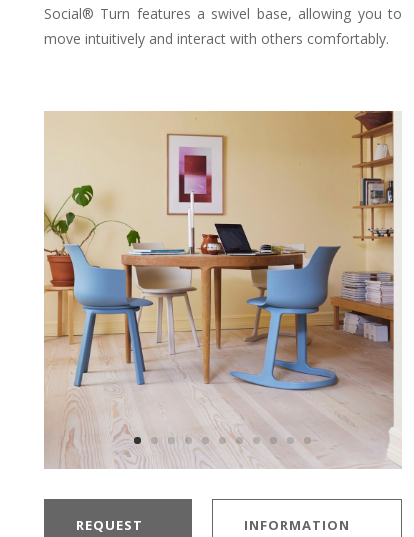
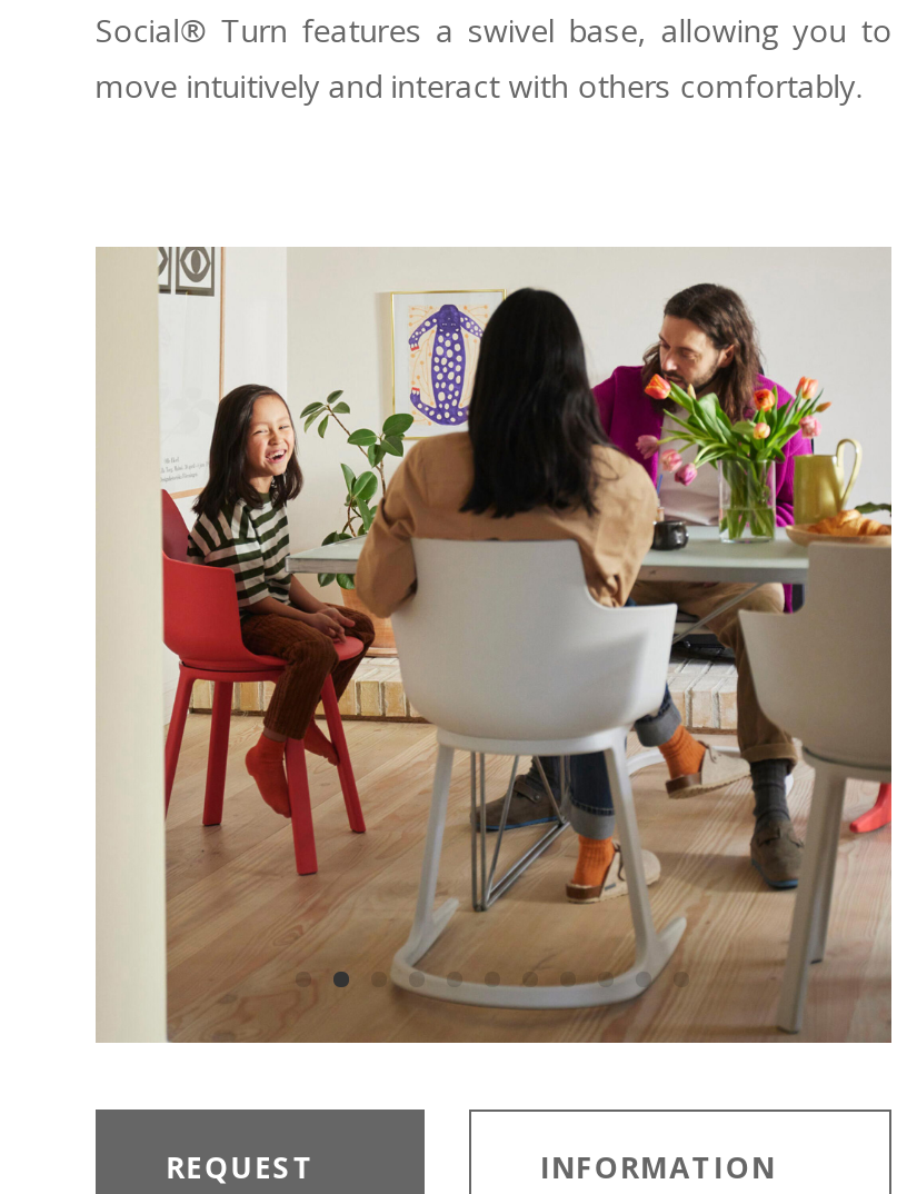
- [image]
+ [image]
